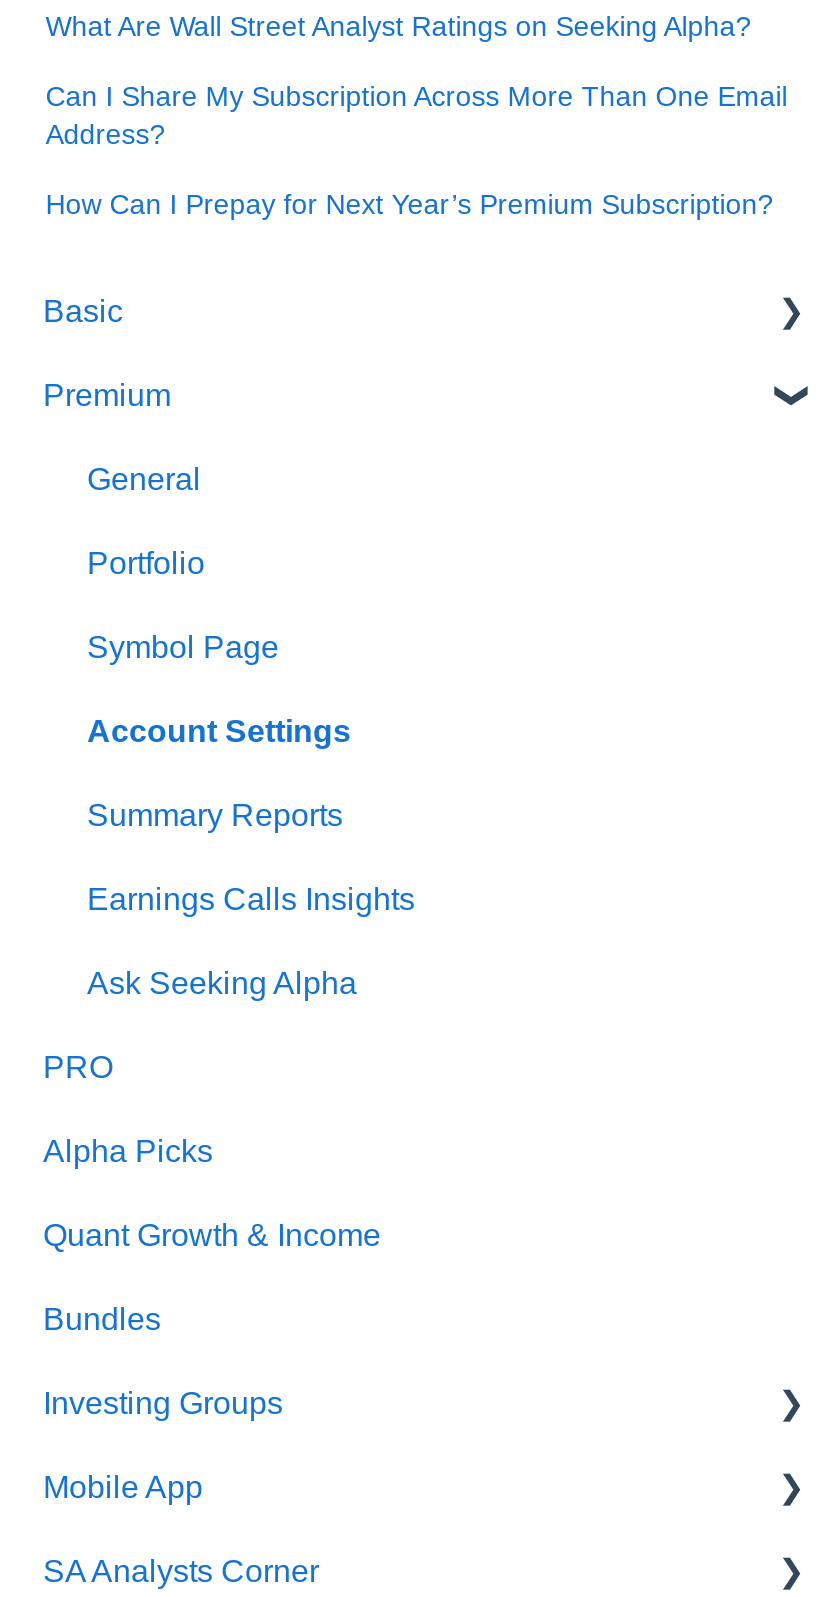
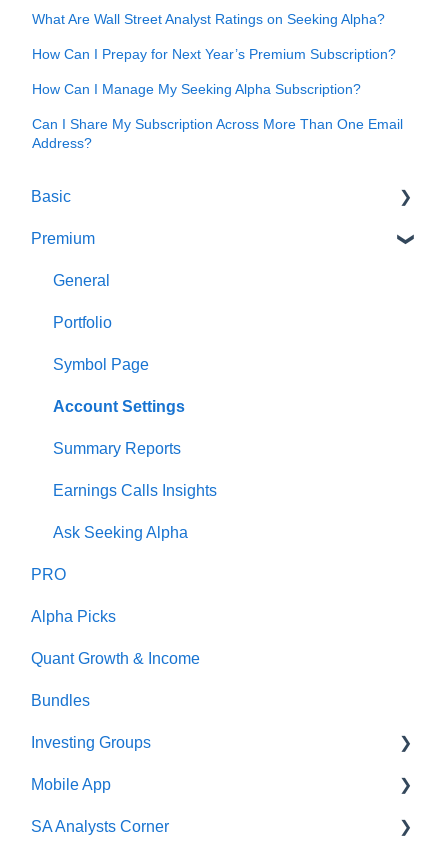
+ How Can I Manage My Seeking Alpha Subscription?

moved down: Can I Share My Subscription Across More Than One Email | Address?

moved up: How Can I Prepay for Next Year’s Premium Subscription?
